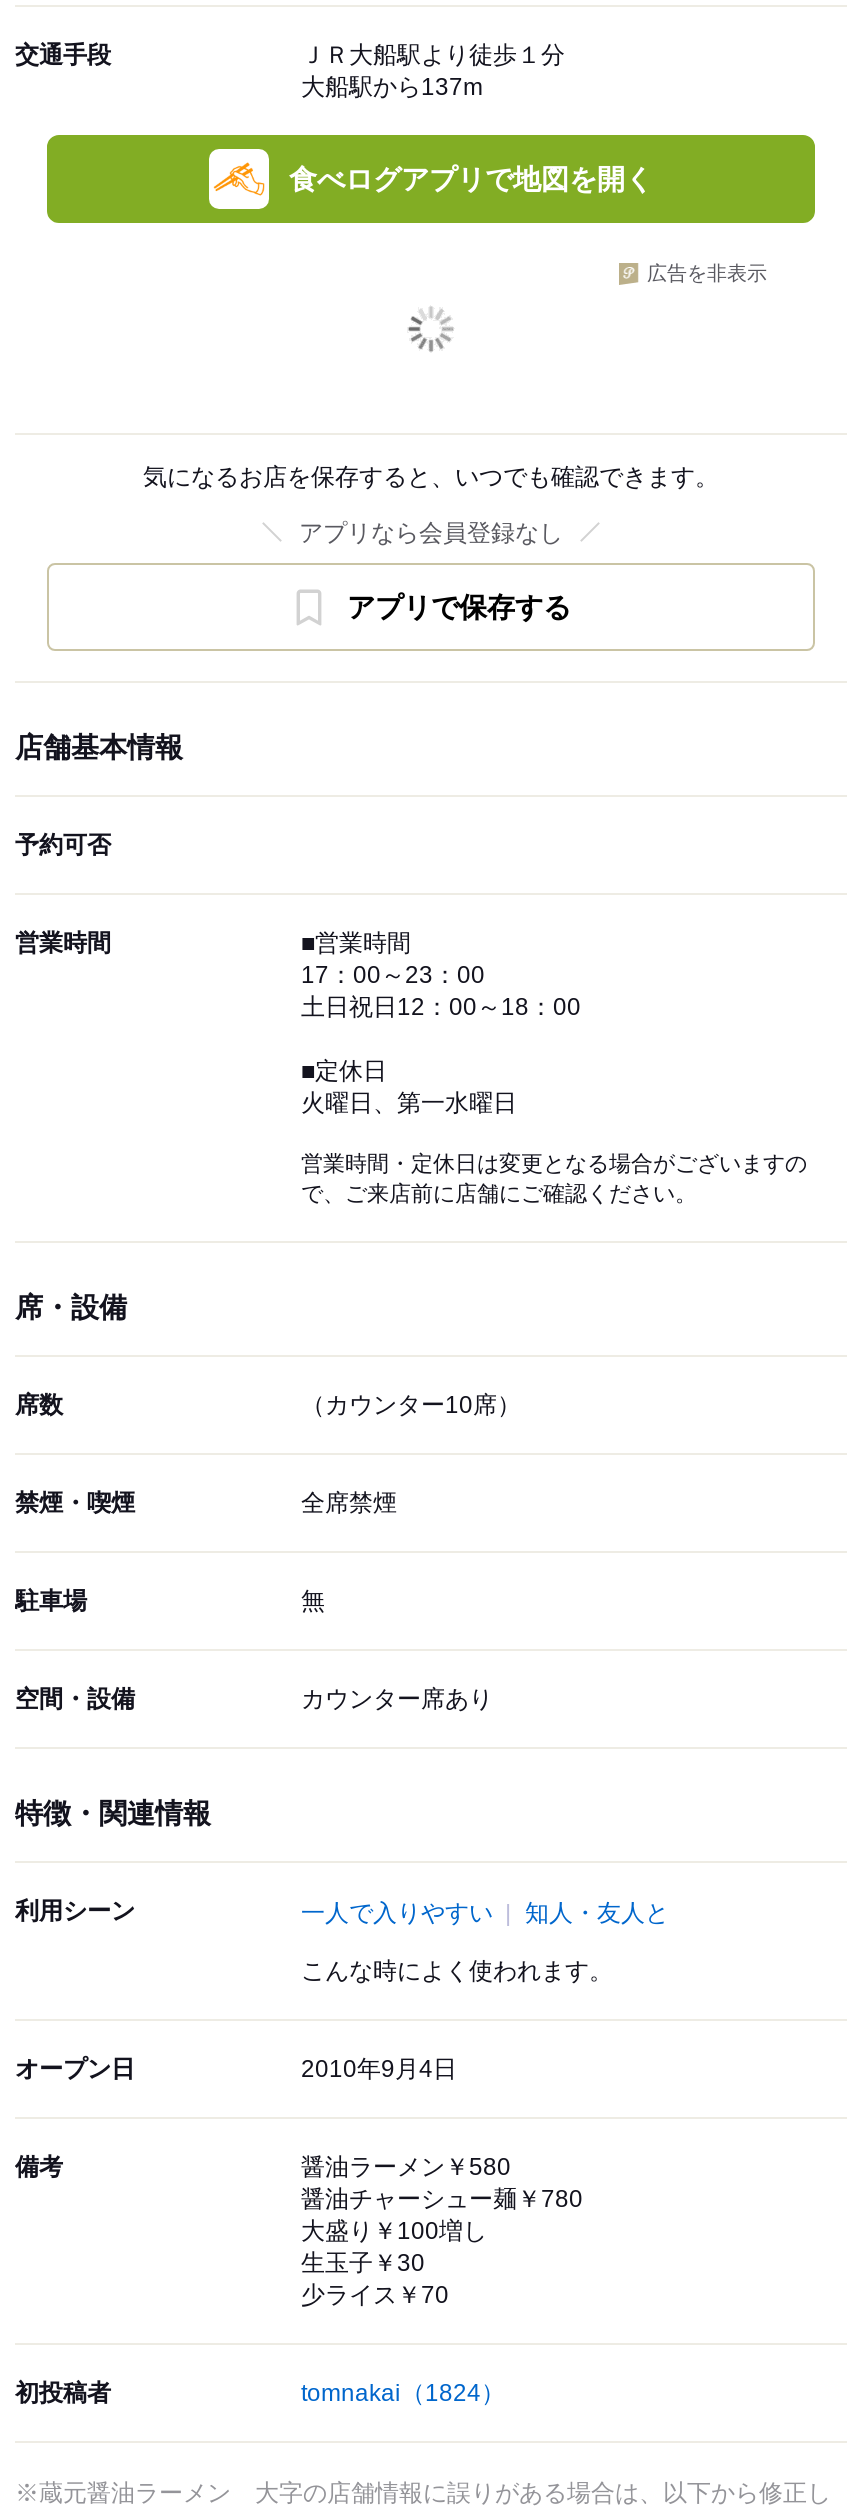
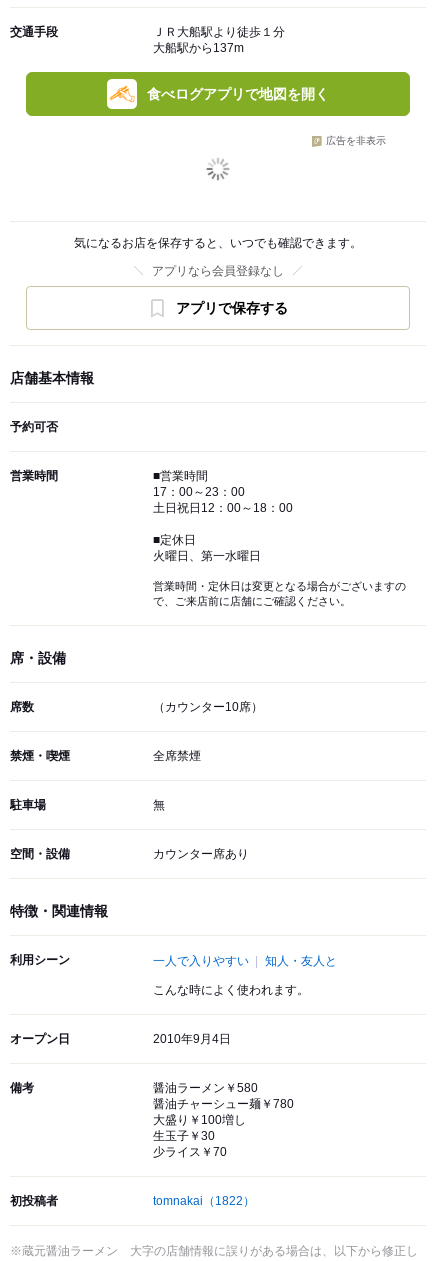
- tomnakai（1824）
+ tomnakai（1822）
